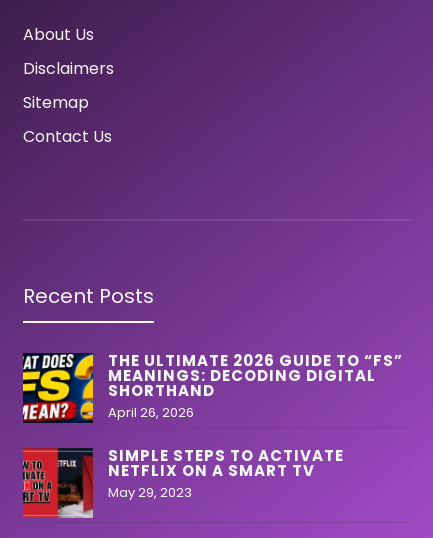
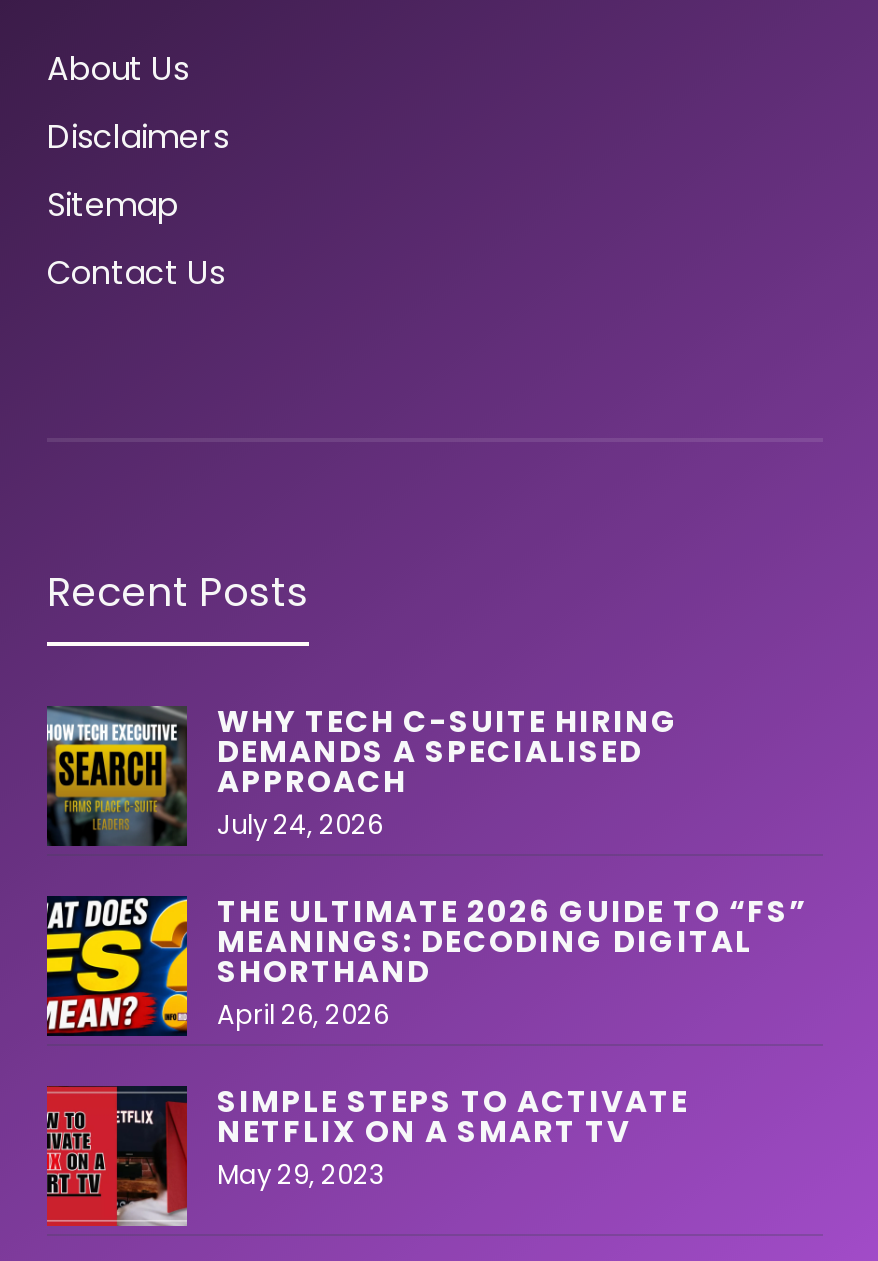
+ [image]
+ WHY TECH C-SUITE HIRING
+ DEMANDS A SPECIALISED
+ APPROACH
+ July 24, 2026
